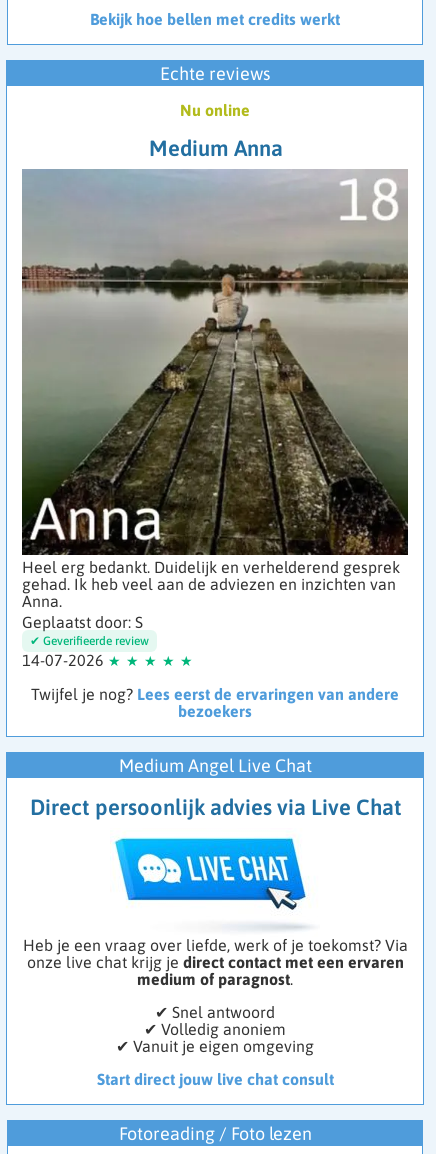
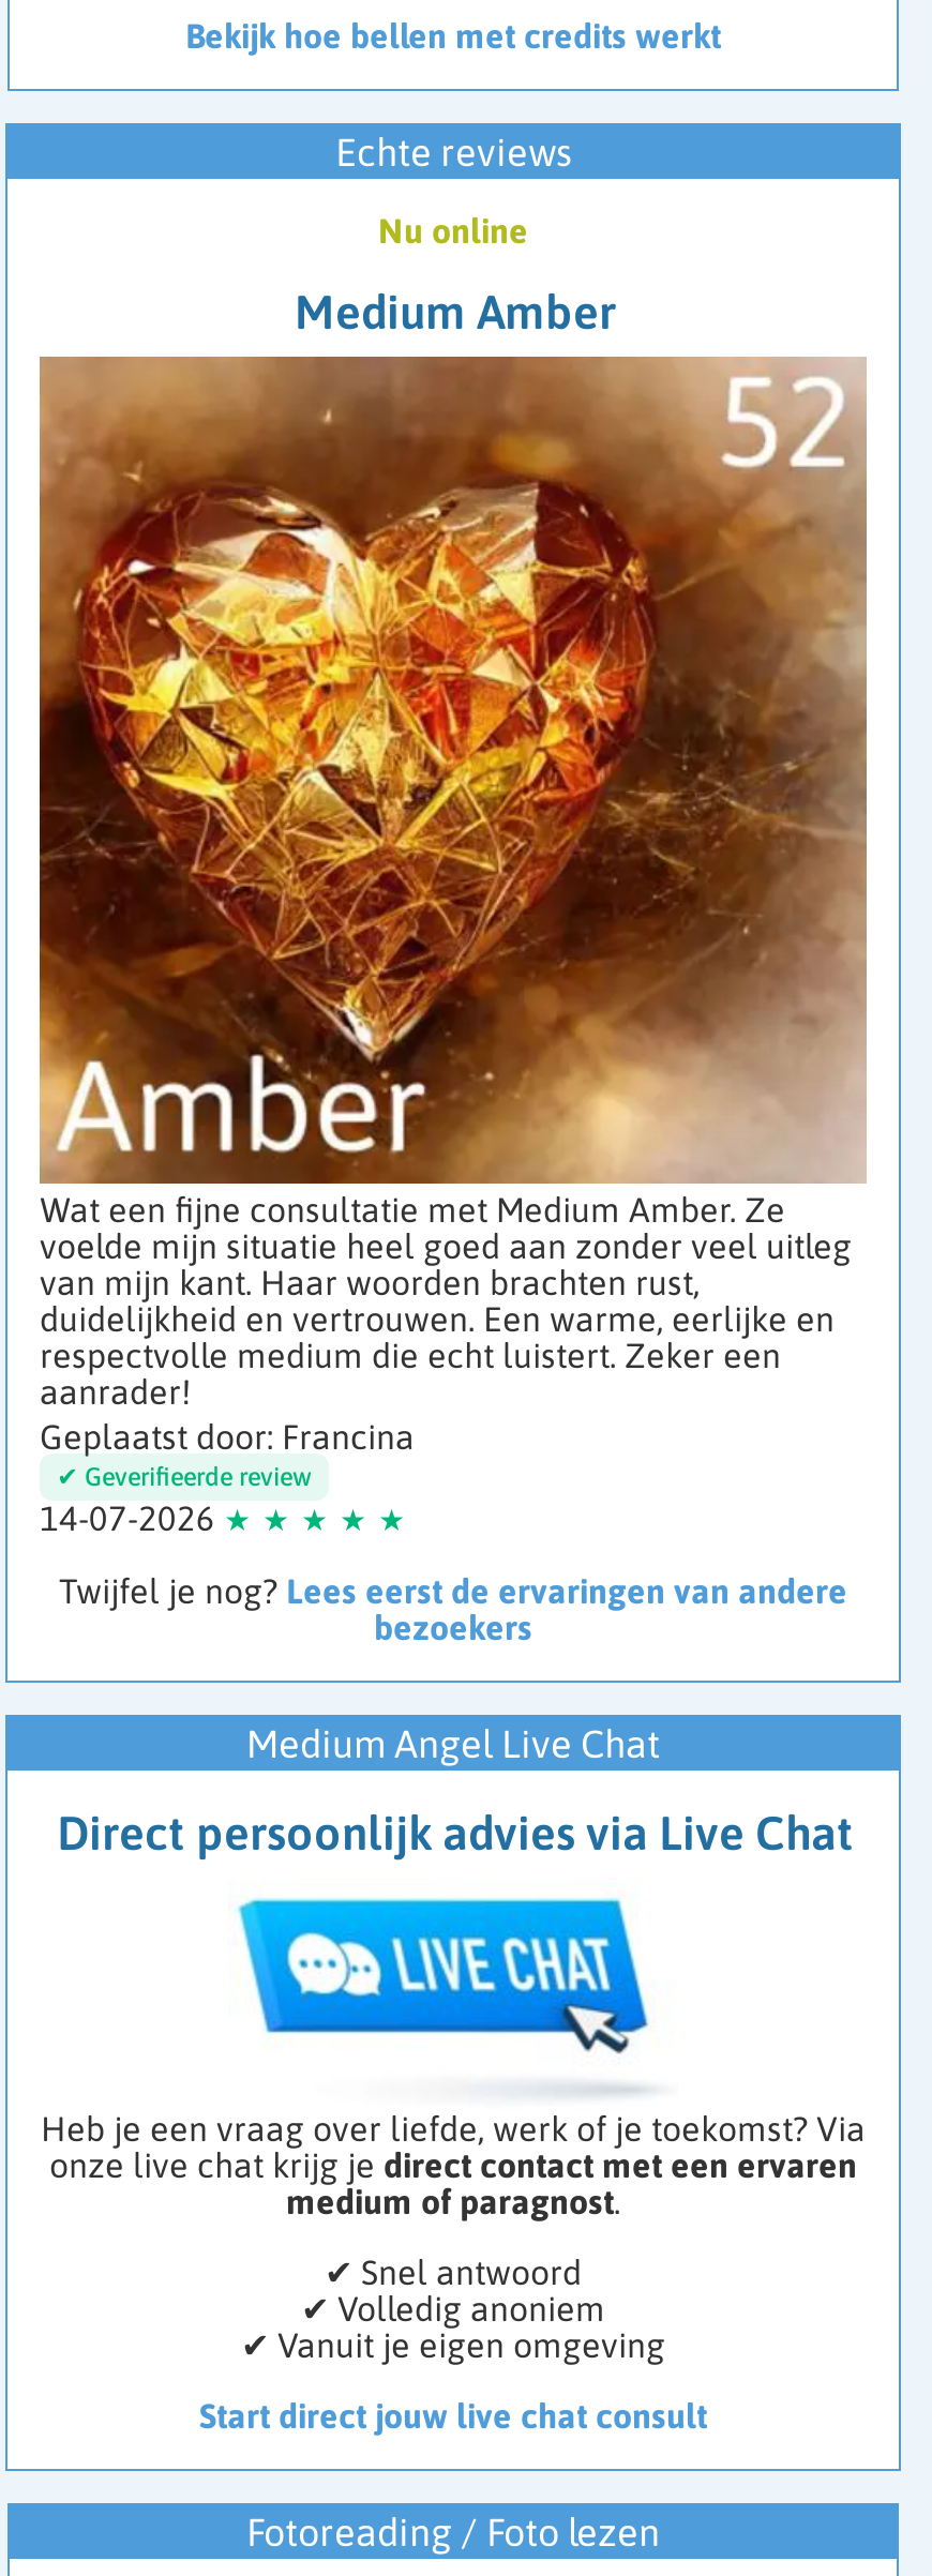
- Medium Anna
+ Medium Amber

- [image]
+ [image]

- Heel erg bedankt. Duidelijk en verhelderend gesprek
- gehad. Ik heb veel aan de adviezen en inzichten van
- Anna.
- Geplaatst door: S
+ Wat een fijne consultatie met Medium Amber. Ze
+ voelde mijn situatie heel goed aan zonder veel uitleg
+ van mijn kant. Haar woorden brachten rust,
+ duidelijkheid en vertrouwen. Een warme, eerlijke en
+ respectvolle medium die echt luistert. Zeker een
+ aanrader!
+ Geplaatst door: Francina
